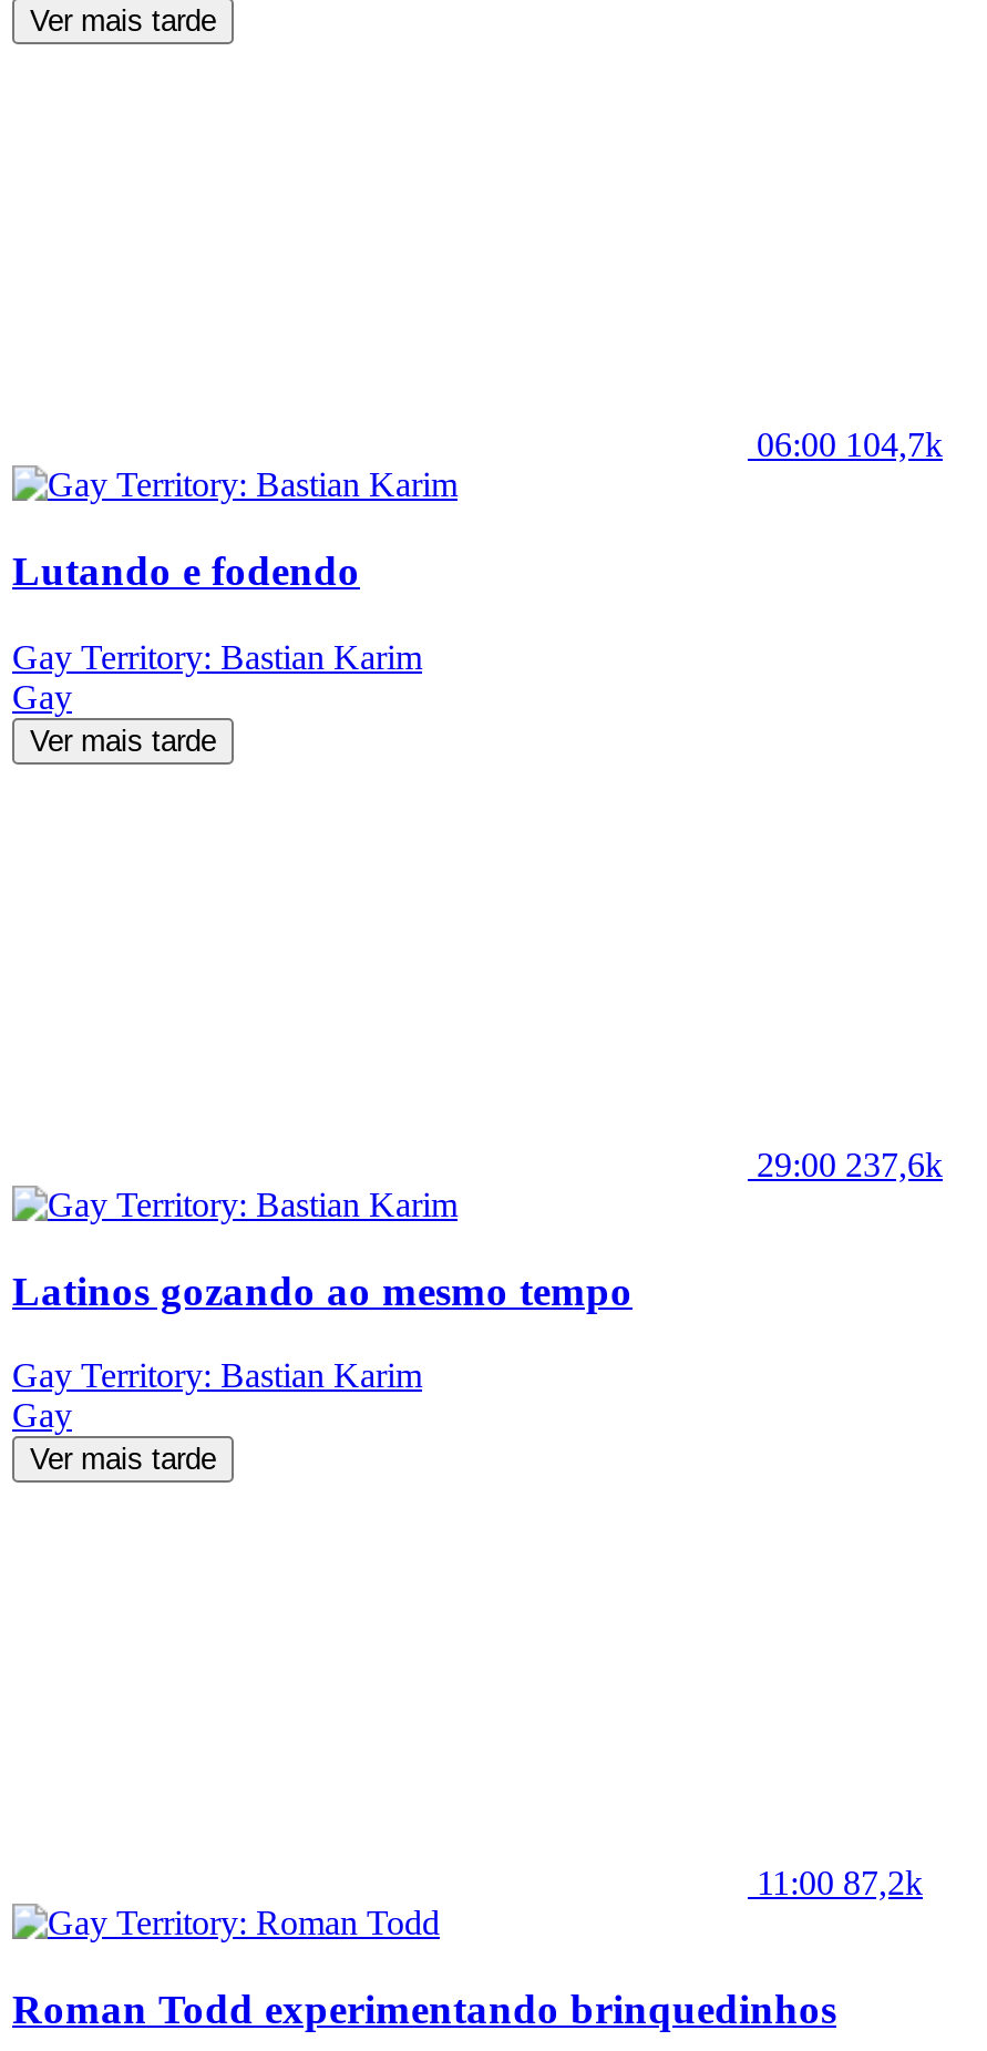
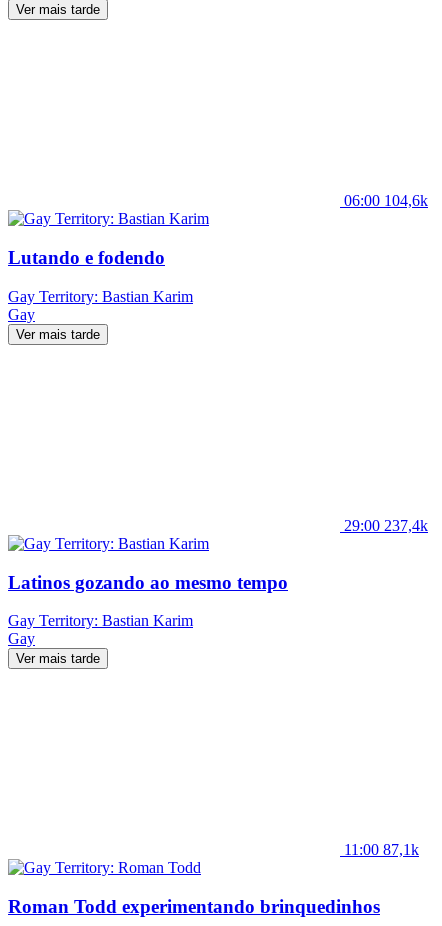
- 06:00 104,7k
+ 06:00 104,6k

- 29:00 237,6k
+ 29:00 237,4k

- 11:00 87,2k
+ 11:00 87,1k
